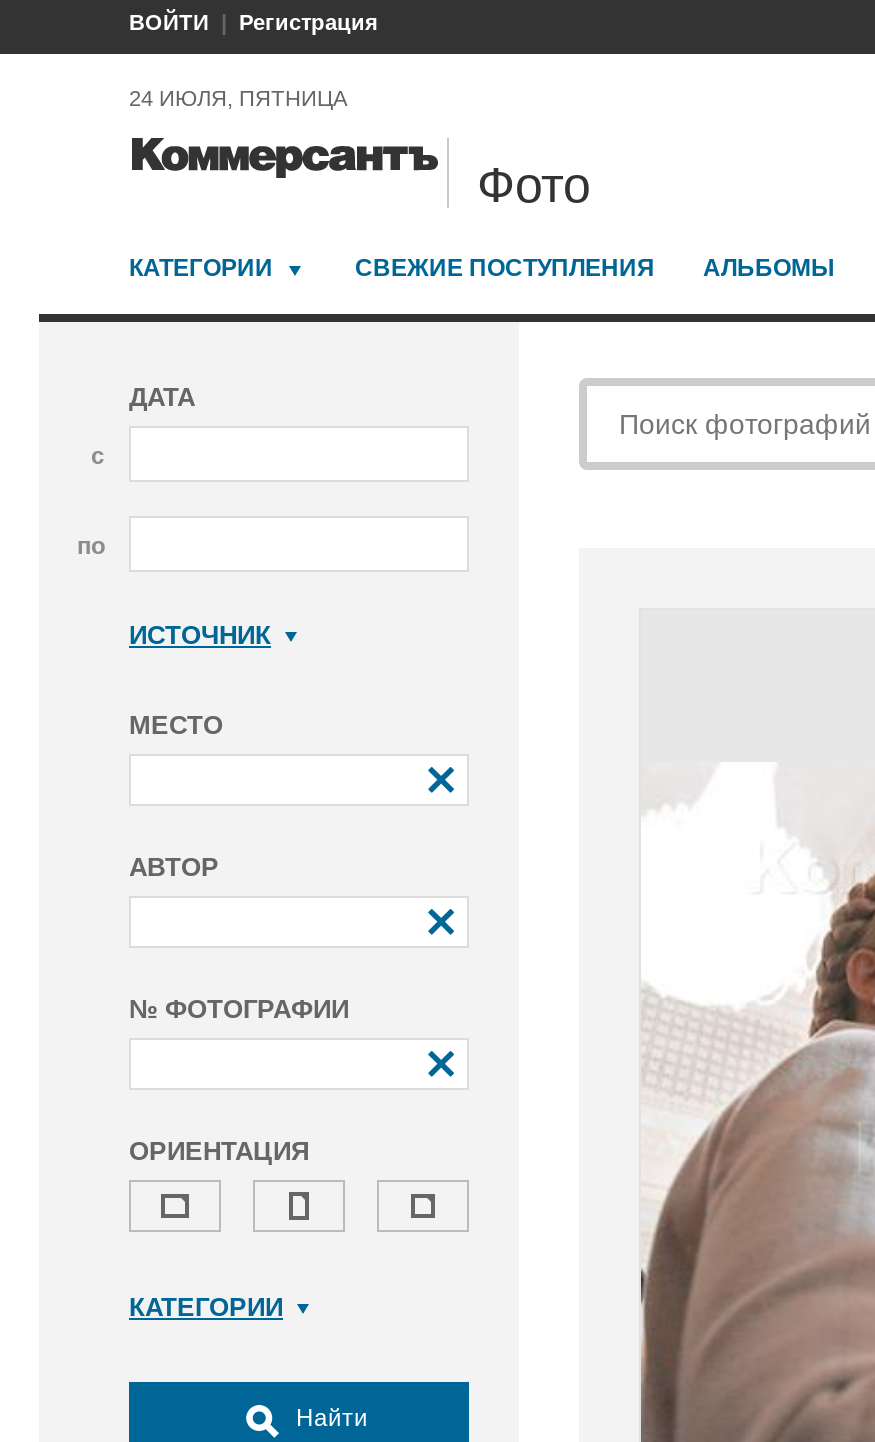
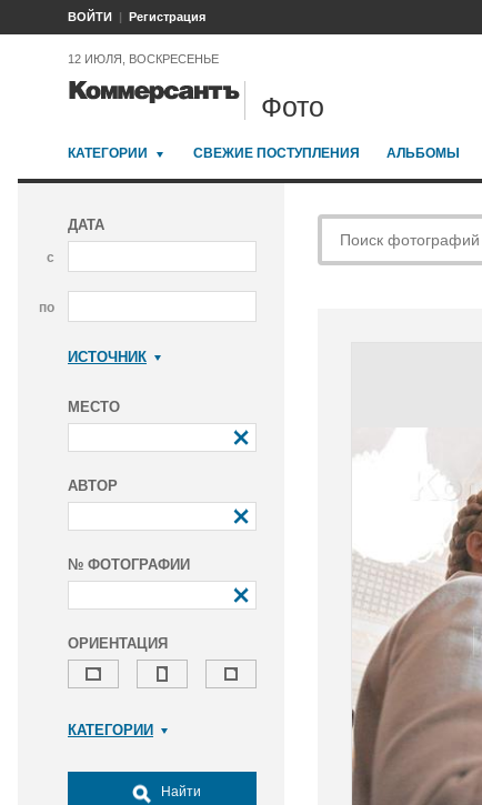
- 24 ИЮЛЯ, ПЯТНИЦА
+ 12 ИЮЛЯ, ВОСКРЕСЕНЬЕ
